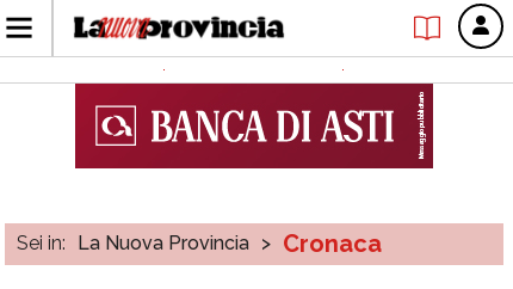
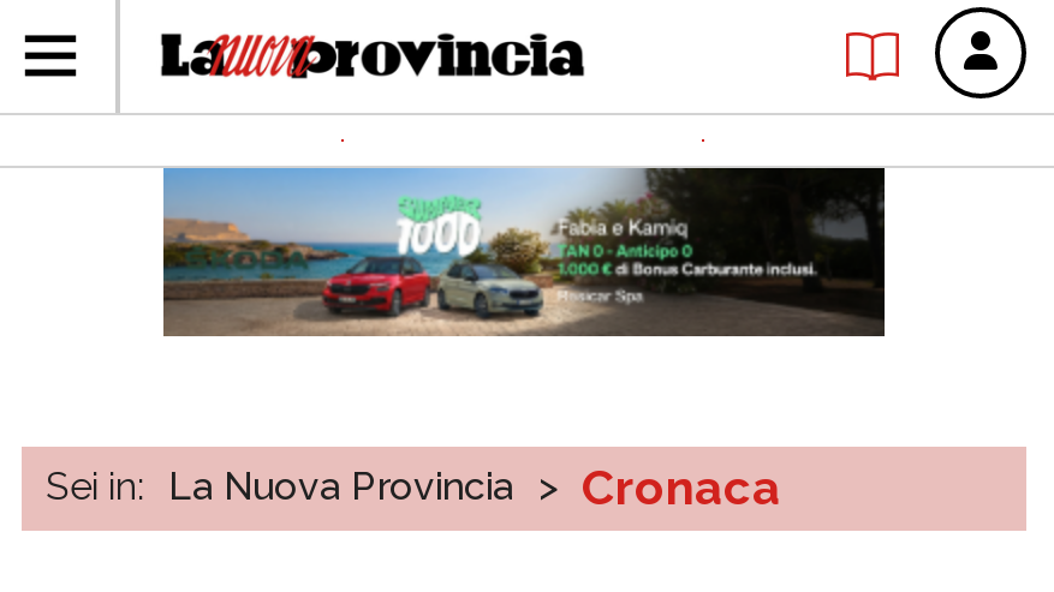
- [image]
+ [image]
